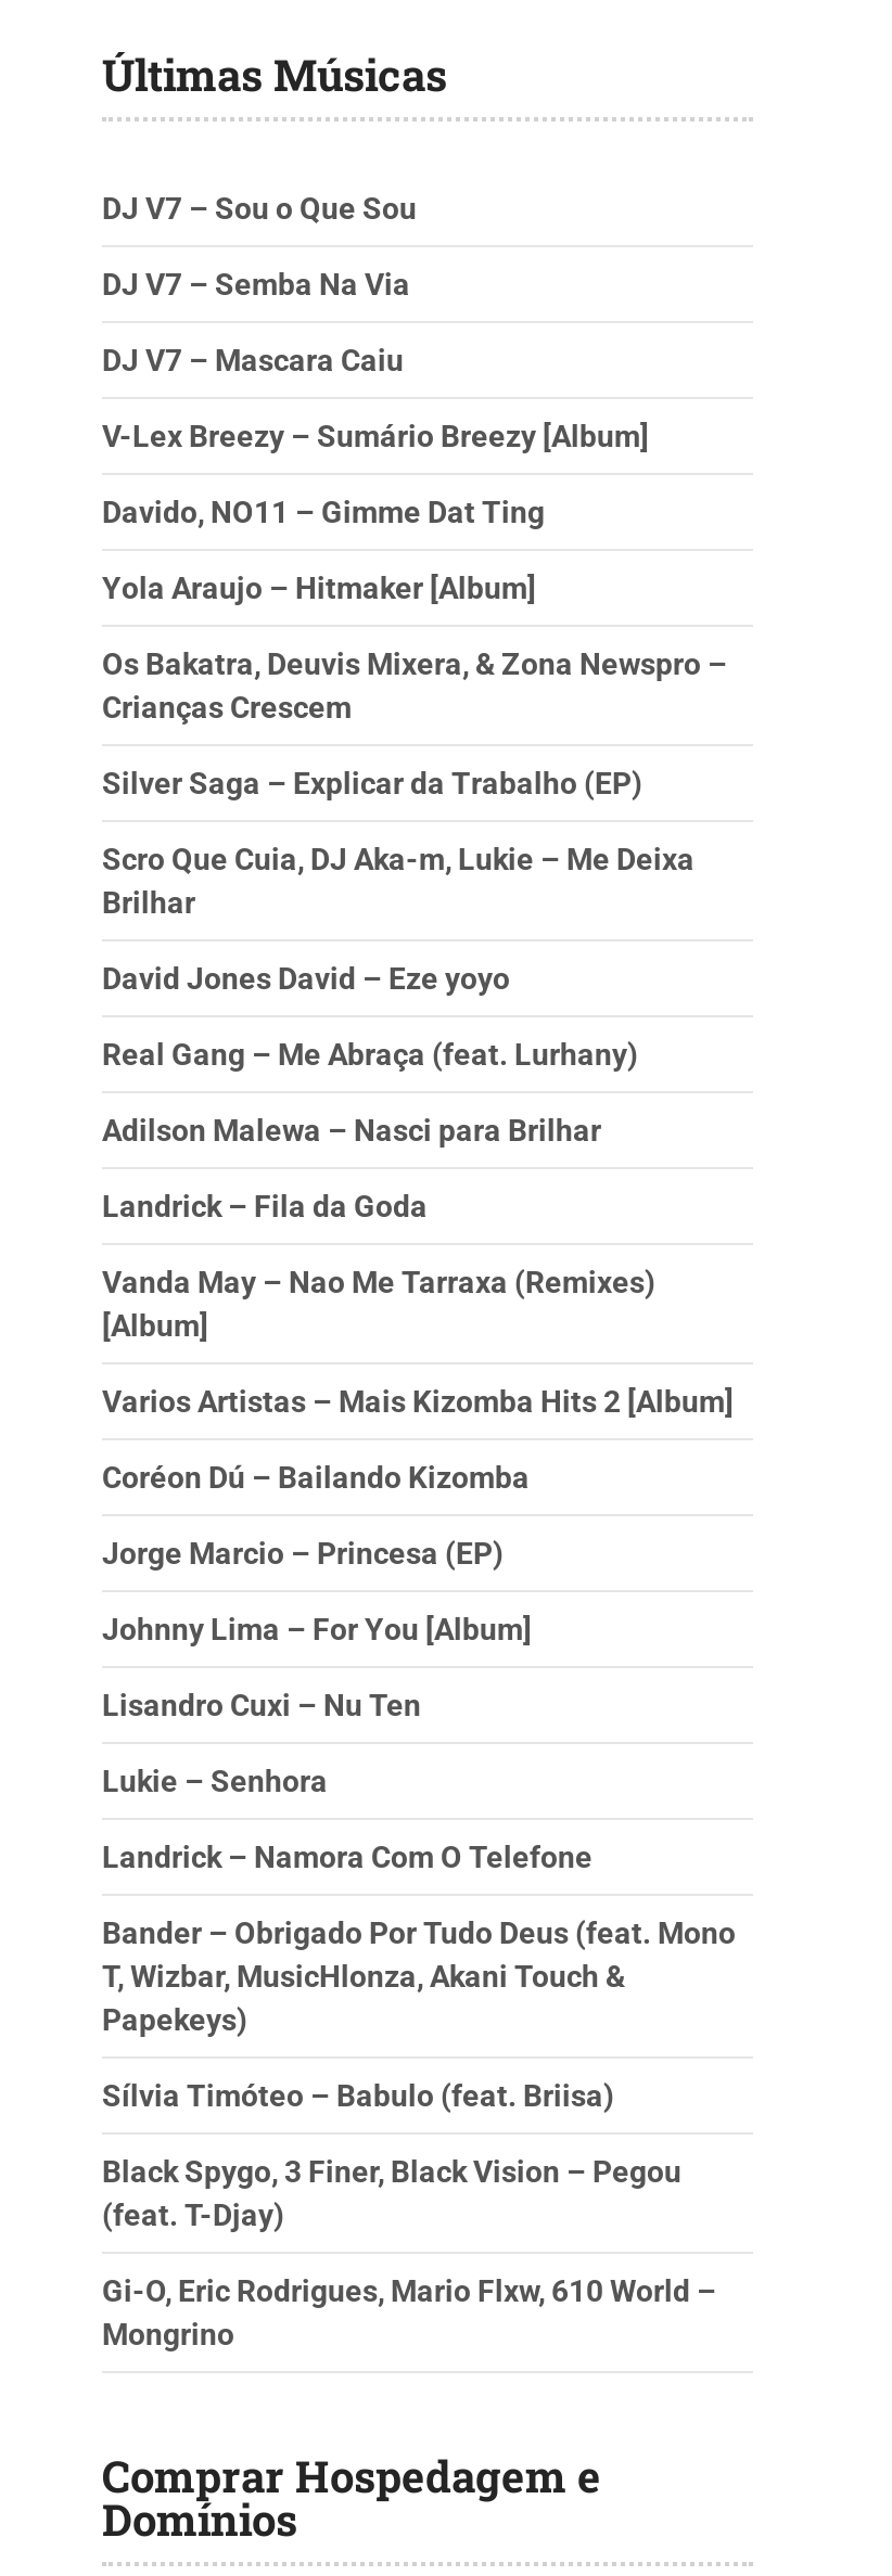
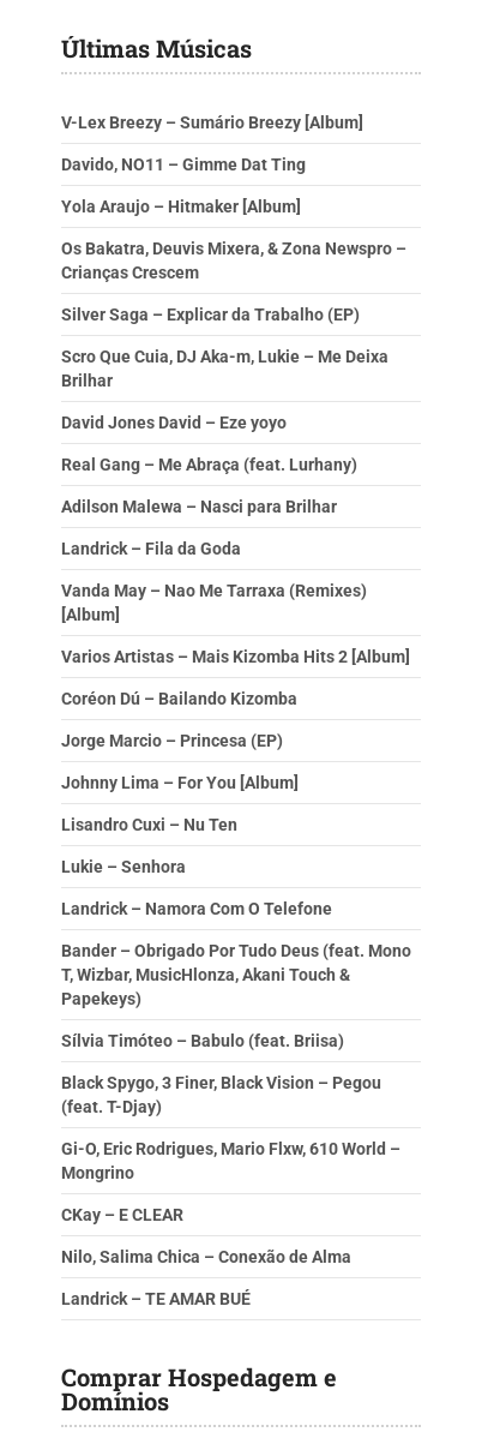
- DJ V7 – Sou o Que Sou
- DJ V7 – Semba Na Via
- DJ V7 – Mascara Caiu

moved up: V-Lex Breezy – Sumário Breezy [Album] | Davido, NO11 – Gimme Dat Ting | Yola Araujo – Hitmaker [Album] | ... | Gi-O, Eric Rodrigues, Mario Flxw, 610 World – | Mongrino

+ CKay – E CLEAR
+ Nilo, Salima Chica – Conexão de Alma
+ Landrick – TE AMAR BUÉ
